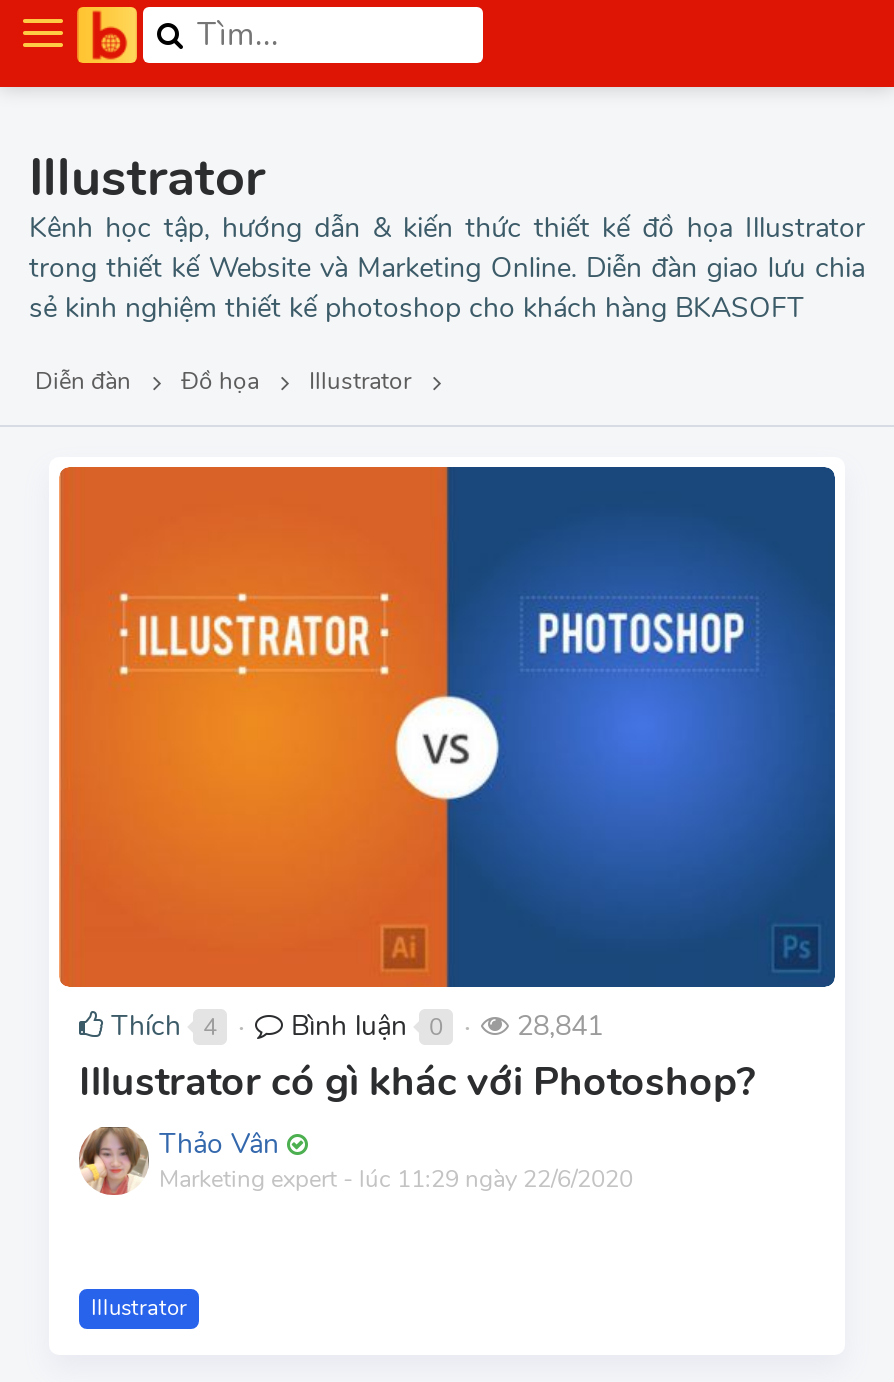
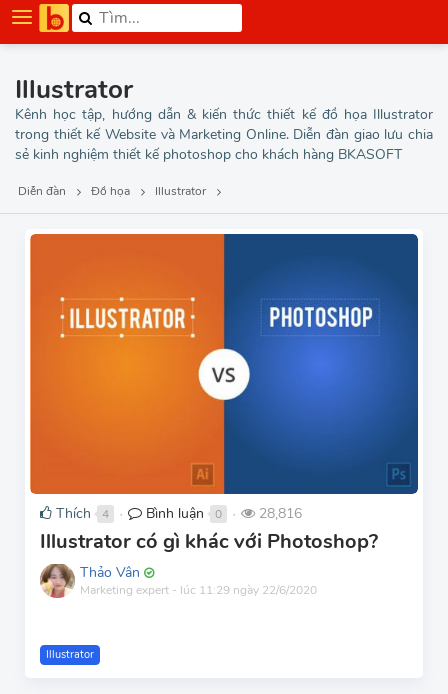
- 28,841
+ 28,816
